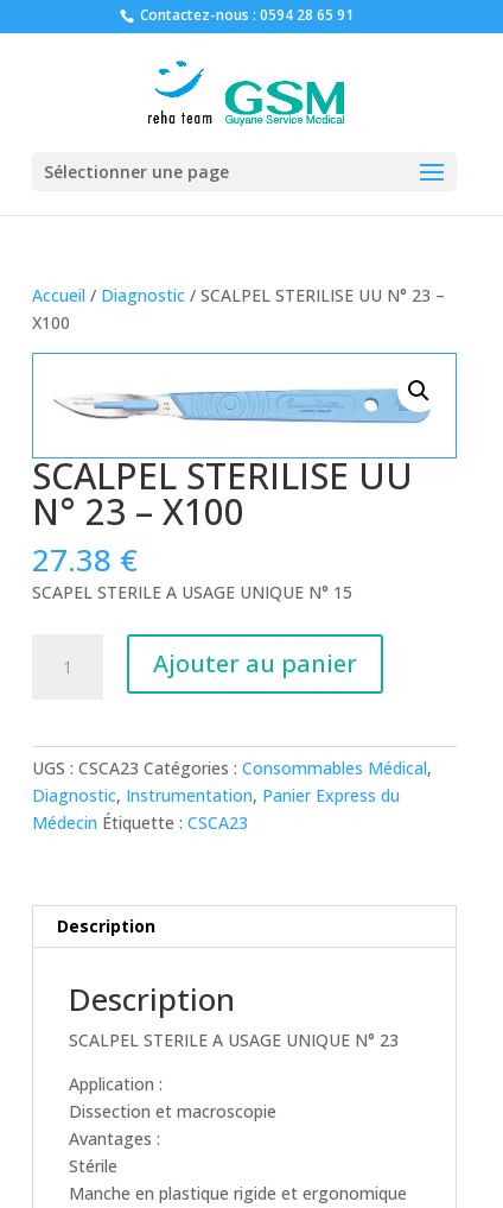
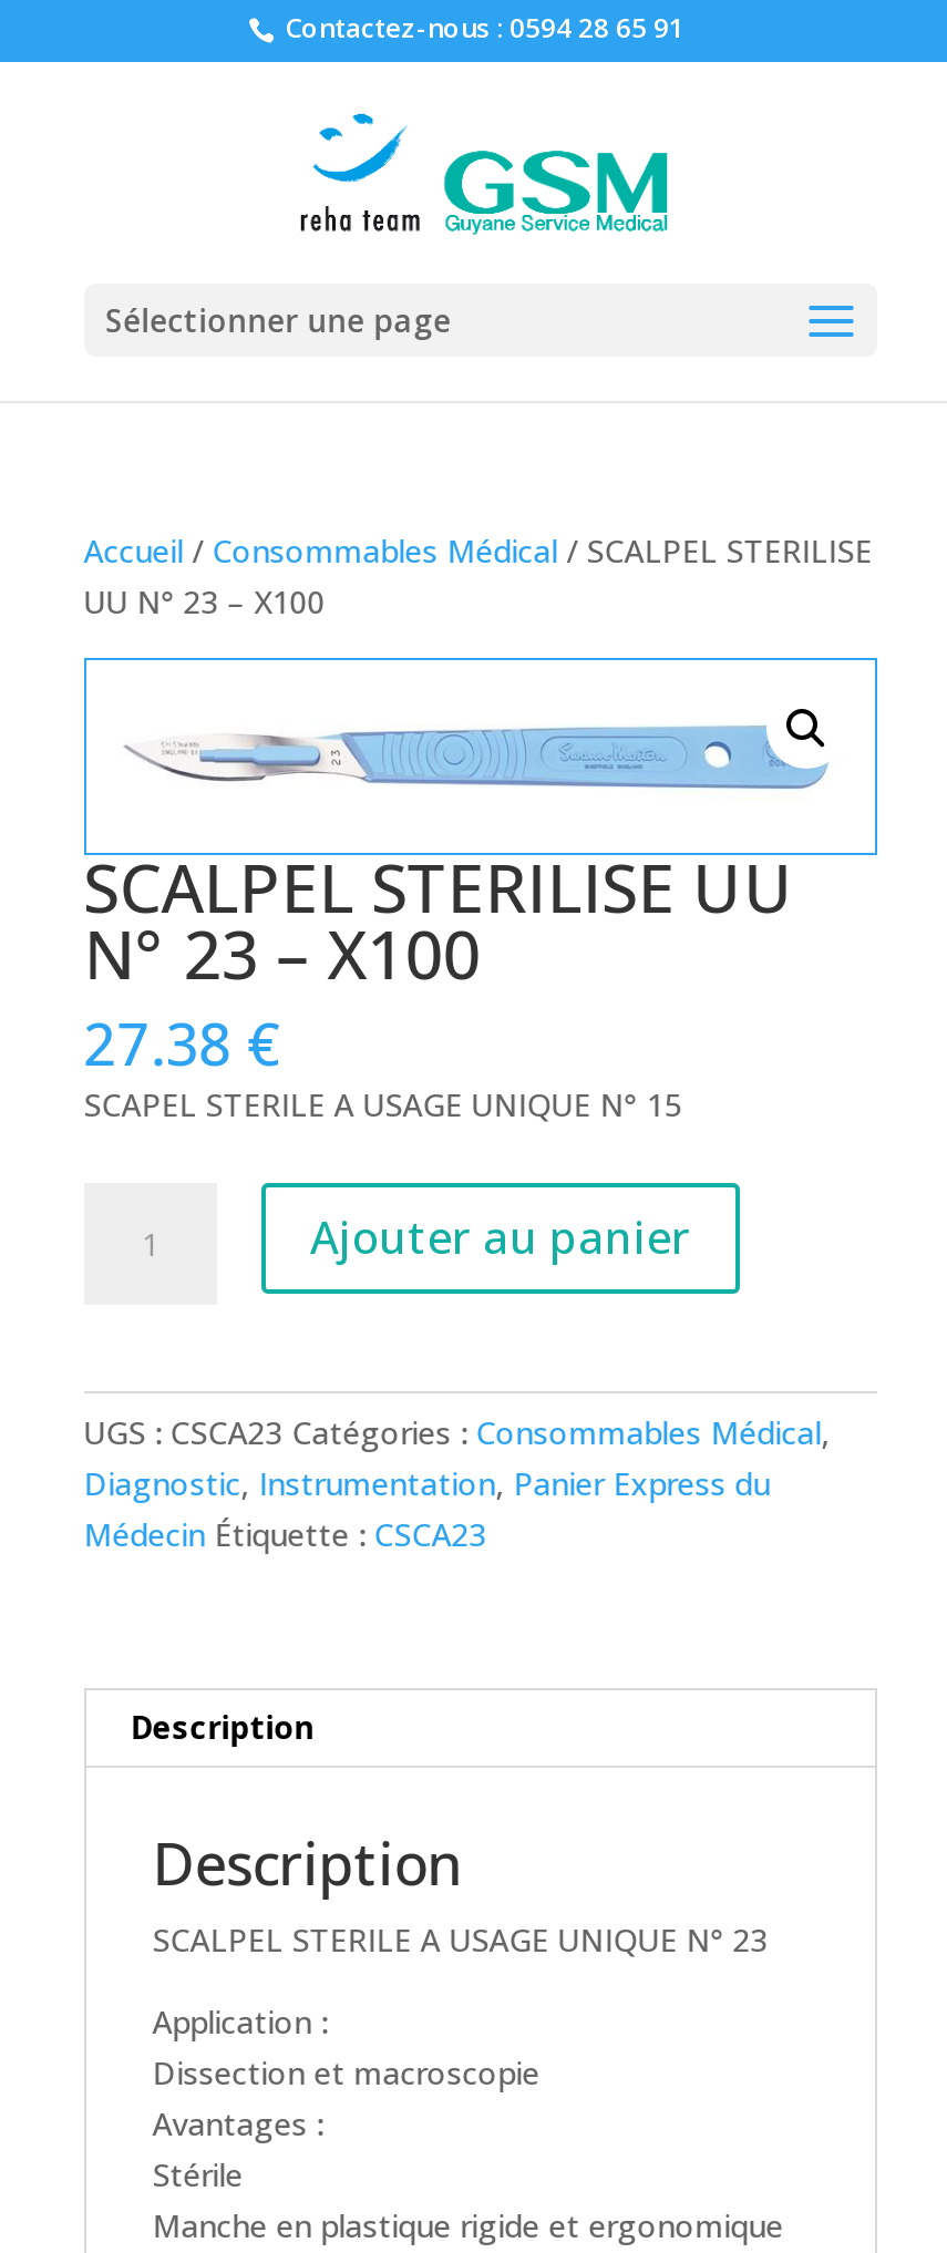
- Accueil / Diagnostic / SCALPEL STERILISE UU N° 23 –
- X100
+ Accueil / Consommables Médical / SCALPEL STERILISE
+ UU N° 23 – X100
